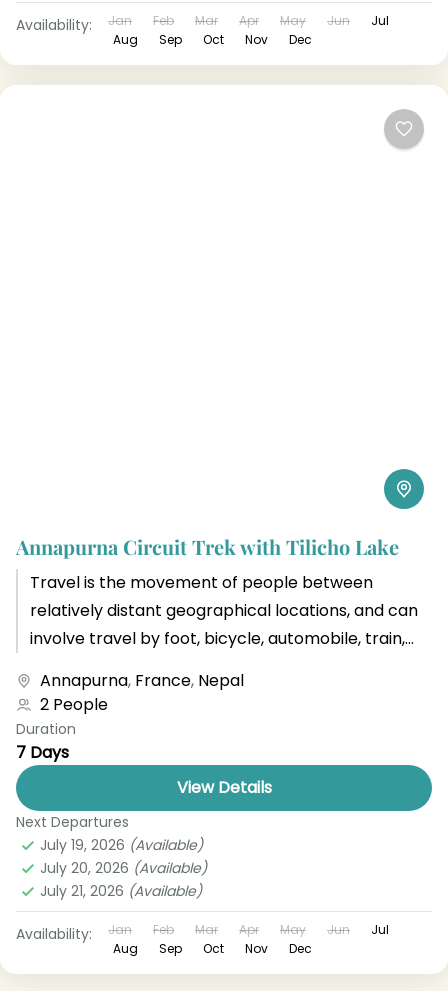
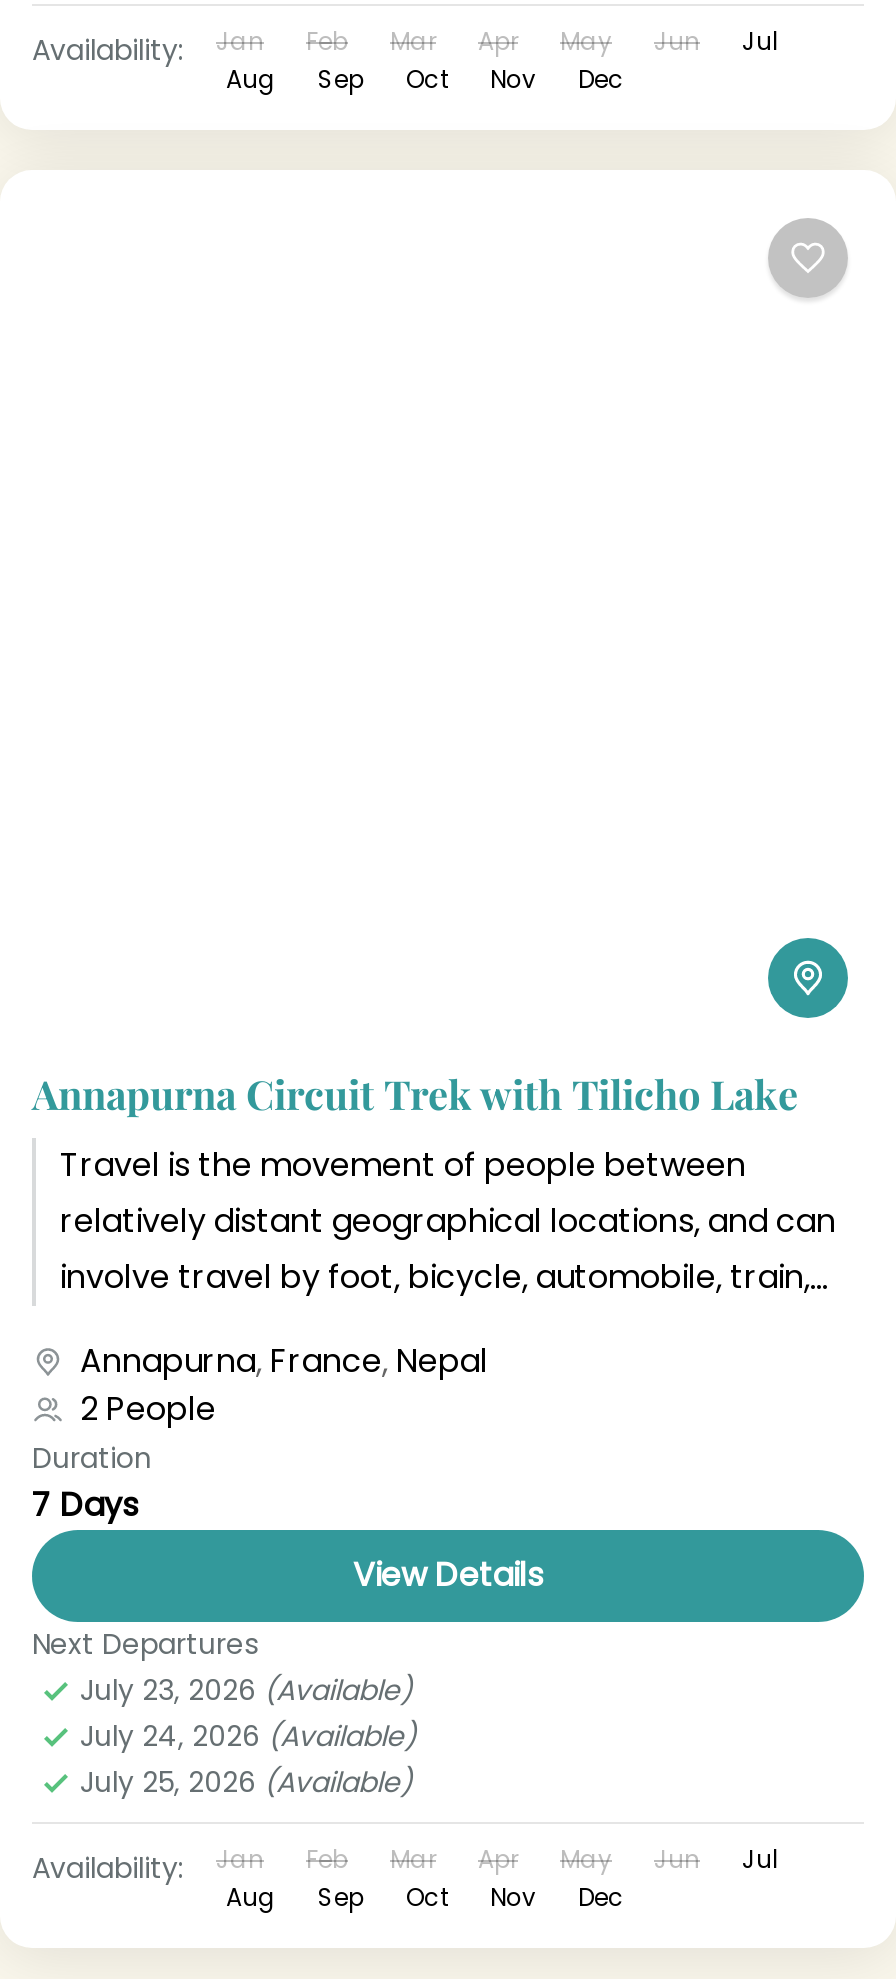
- July 19, 2026 (Available)
+ July 23, 2026 (Available)

- July 20, 2026 (Available)
+ July 24, 2026 (Available)

- July 21, 2026 (Available)
+ July 25, 2026 (Available)
